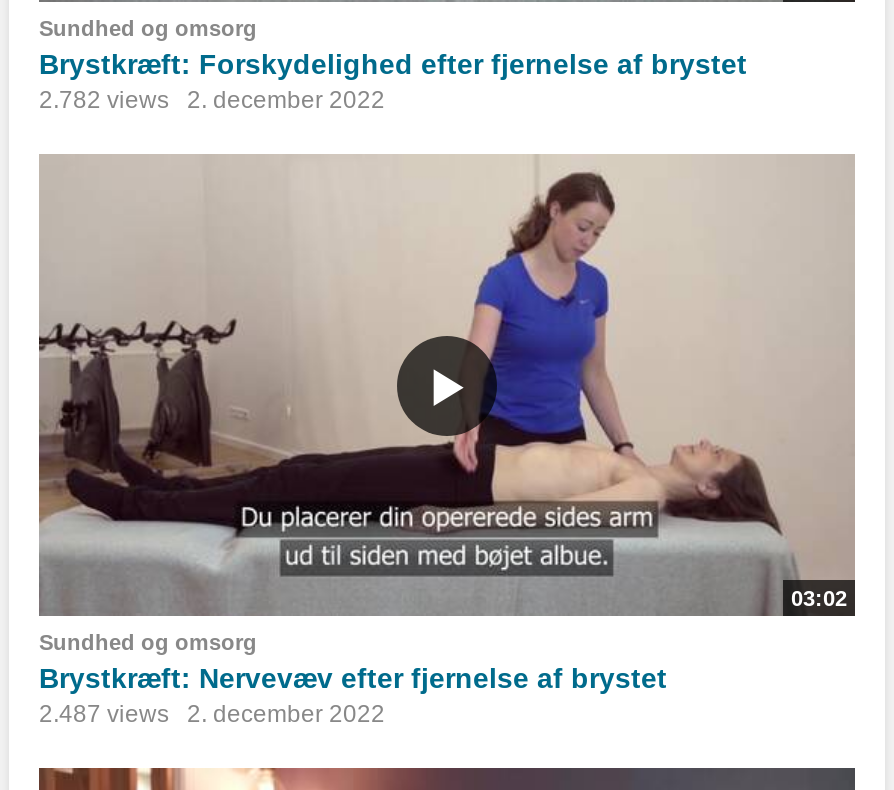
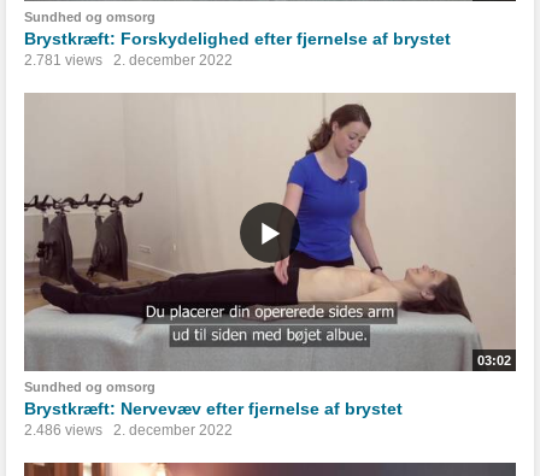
- 2.782 views 2. december 2022
+ 2.781 views 2. december 2022

- 2.487 views 2. december 2022
+ 2.486 views 2. december 2022
